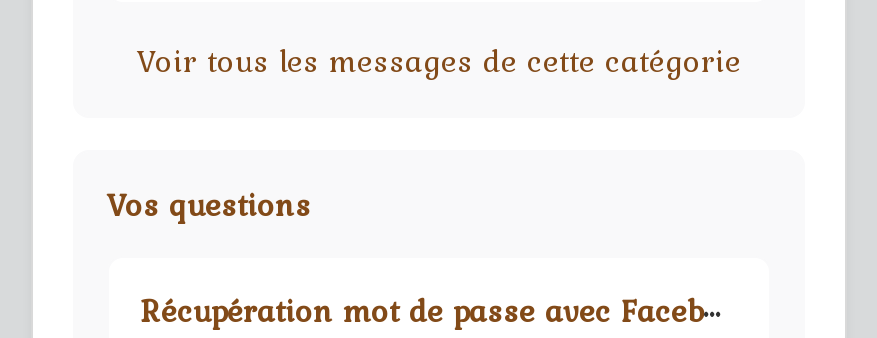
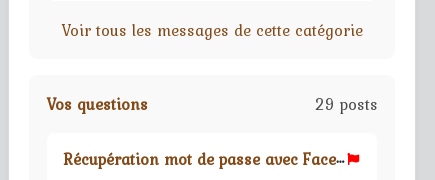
+ 29 posts
